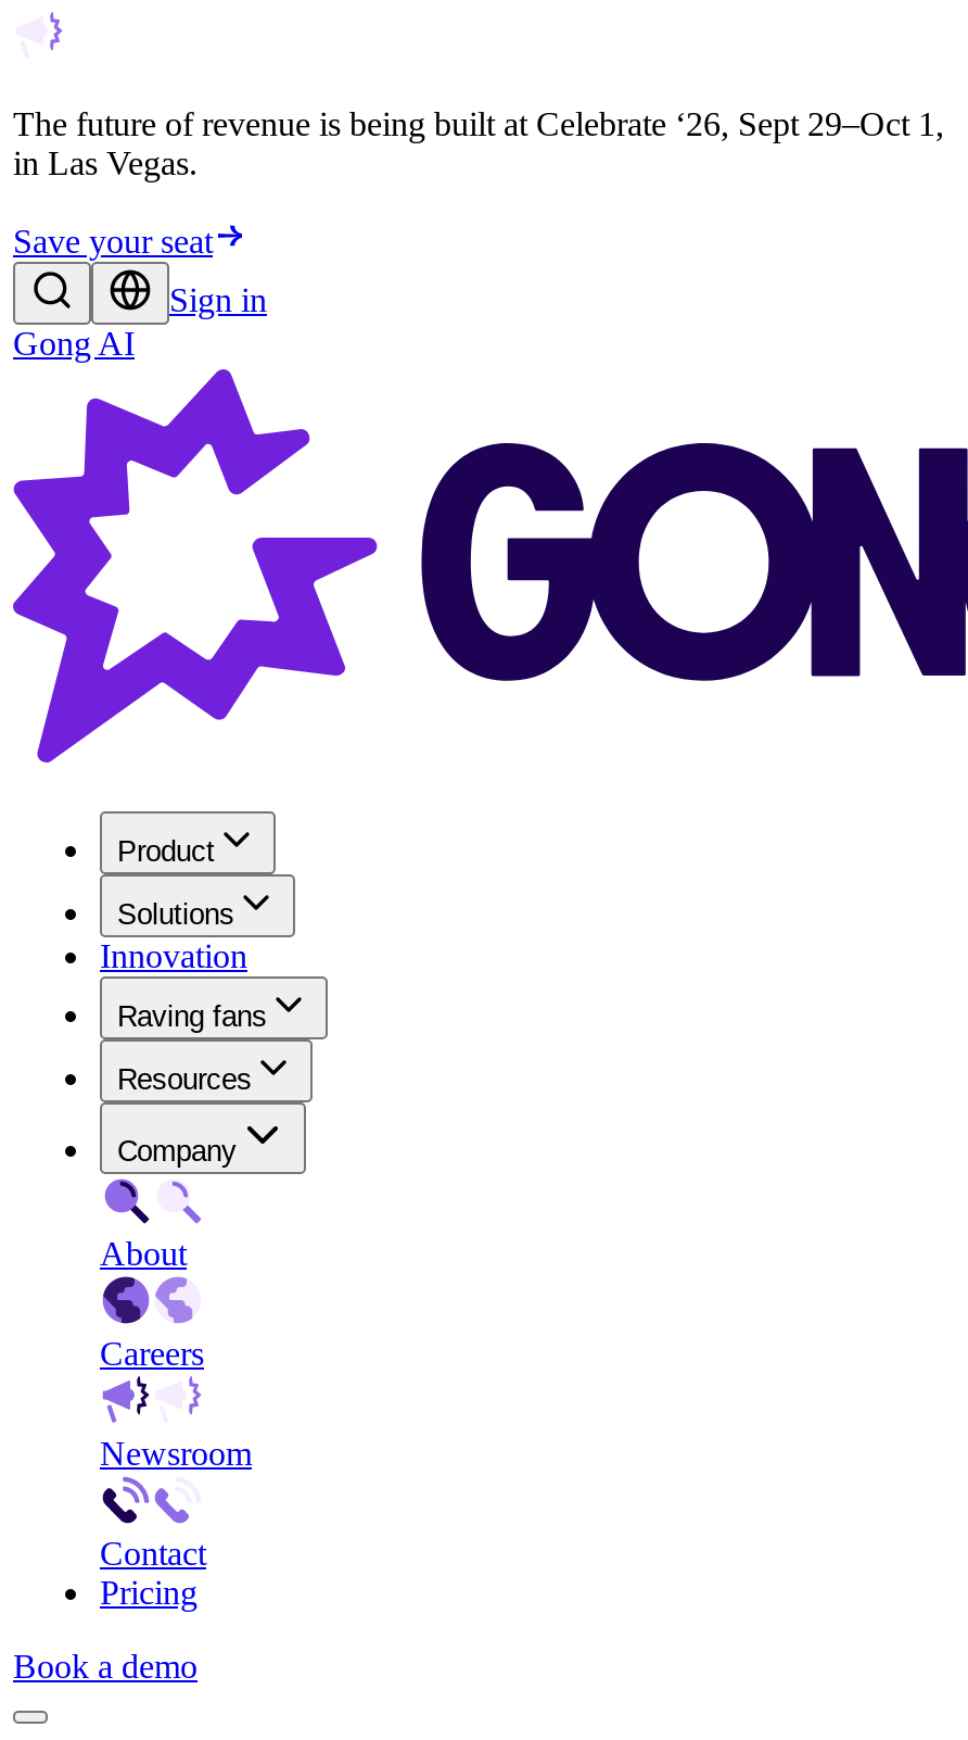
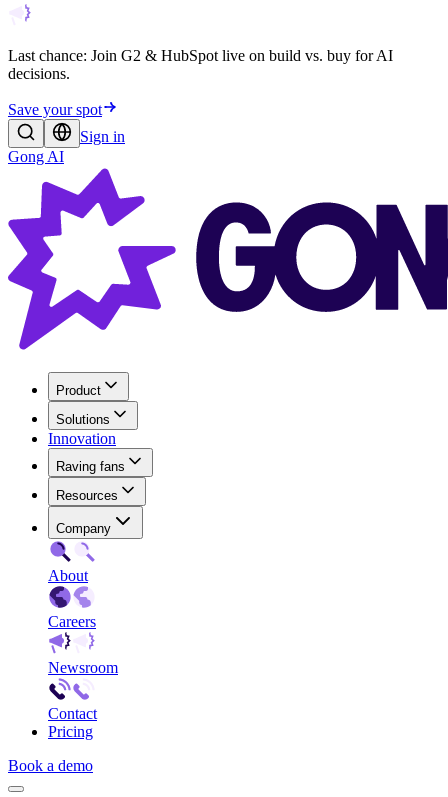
- The future of revenue is being built at Celebrate ‘26, Sept 29–Oct 1,
- in Las Vegas.
+ Last chance: Join G2 & HubSpot live on build vs. buy for AI
+ decisions.

- Save your seat
+ Save your spot
